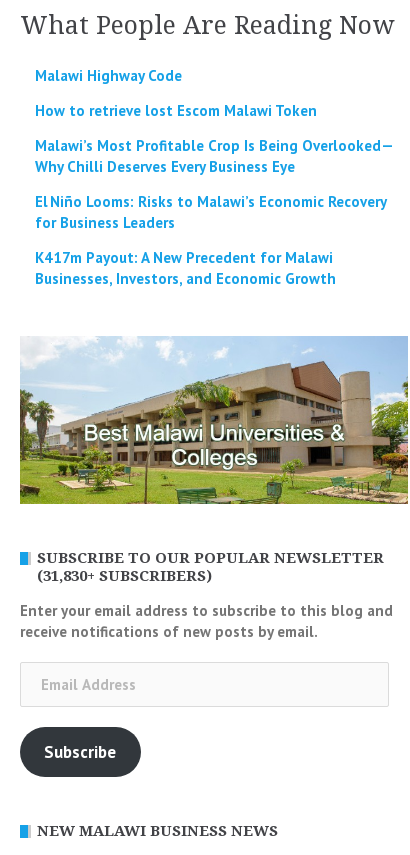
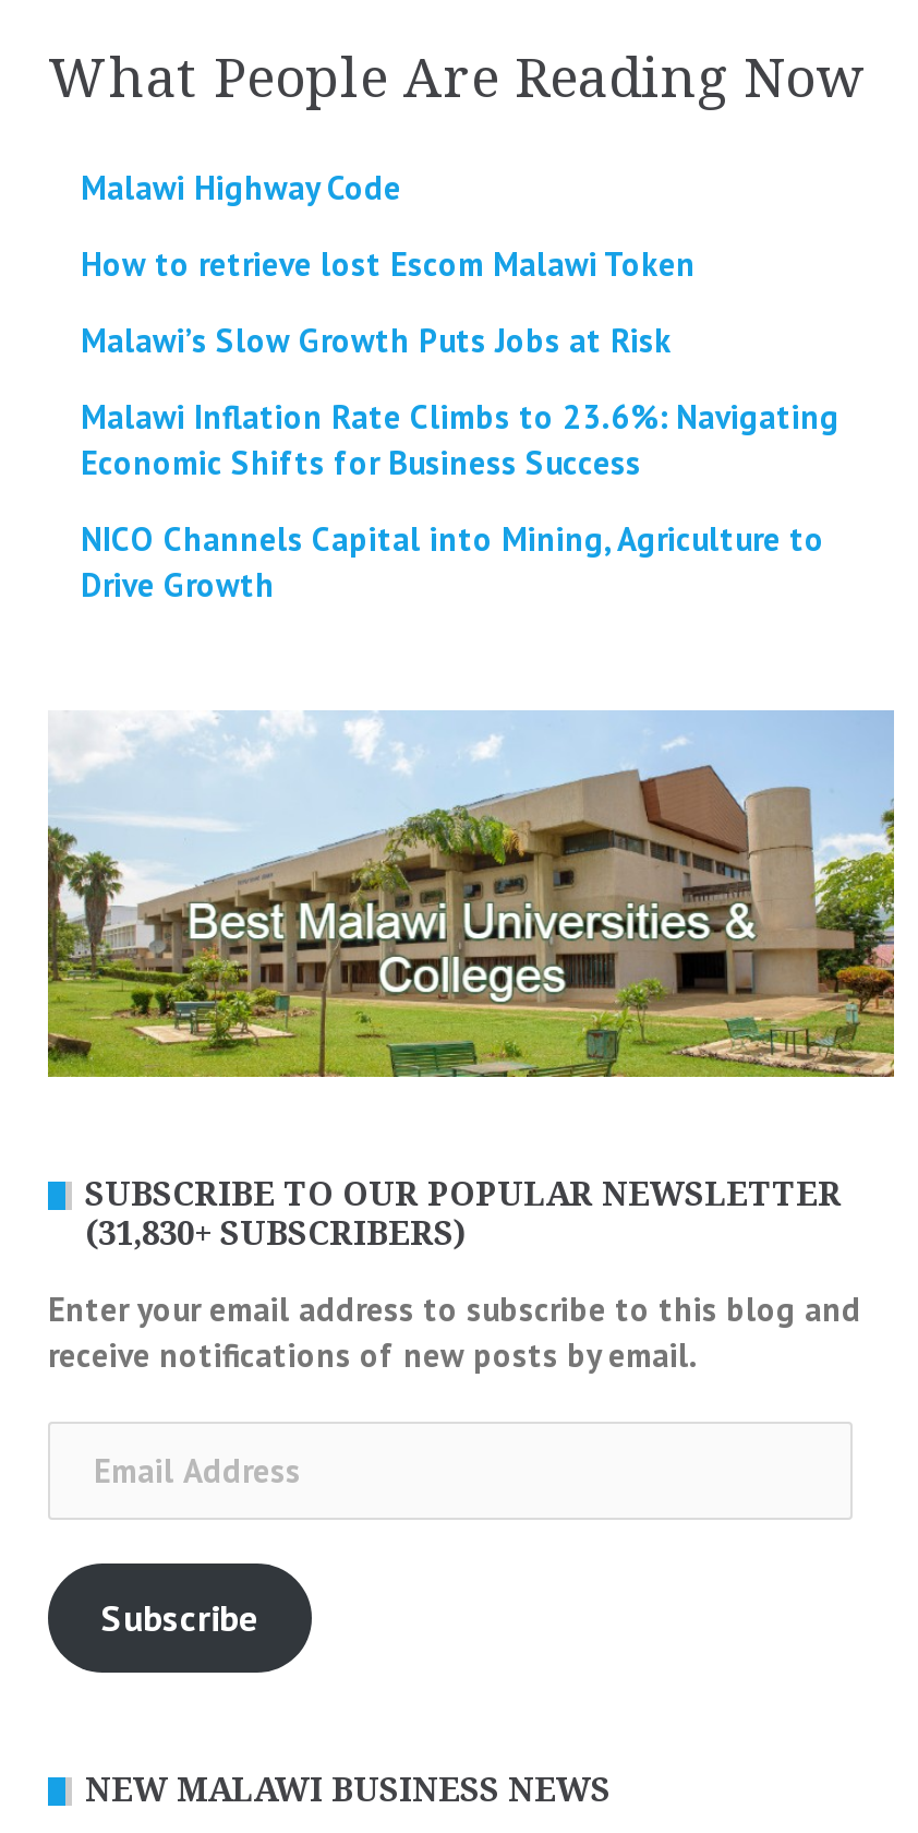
- Malawi’s Most Profitable Crop Is Being Overlooked—
- Why Chilli Deserves Every Business Eye
+ Malawi’s Slow Growth Puts Jobs at Risk

- El Niño Looms: Risks to Malawi’s Economic Recovery
- for Business Leaders
+ Malawi Inflation Rate Climbs to 23.6%: Navigating
+ Economic Shifts for Business Success

- K417m Payout: A New Precedent for Malawi
- Businesses, Investors, and Economic Growth
+ NICO Channels Capital into Mining, Agriculture to
+ Drive Growth
